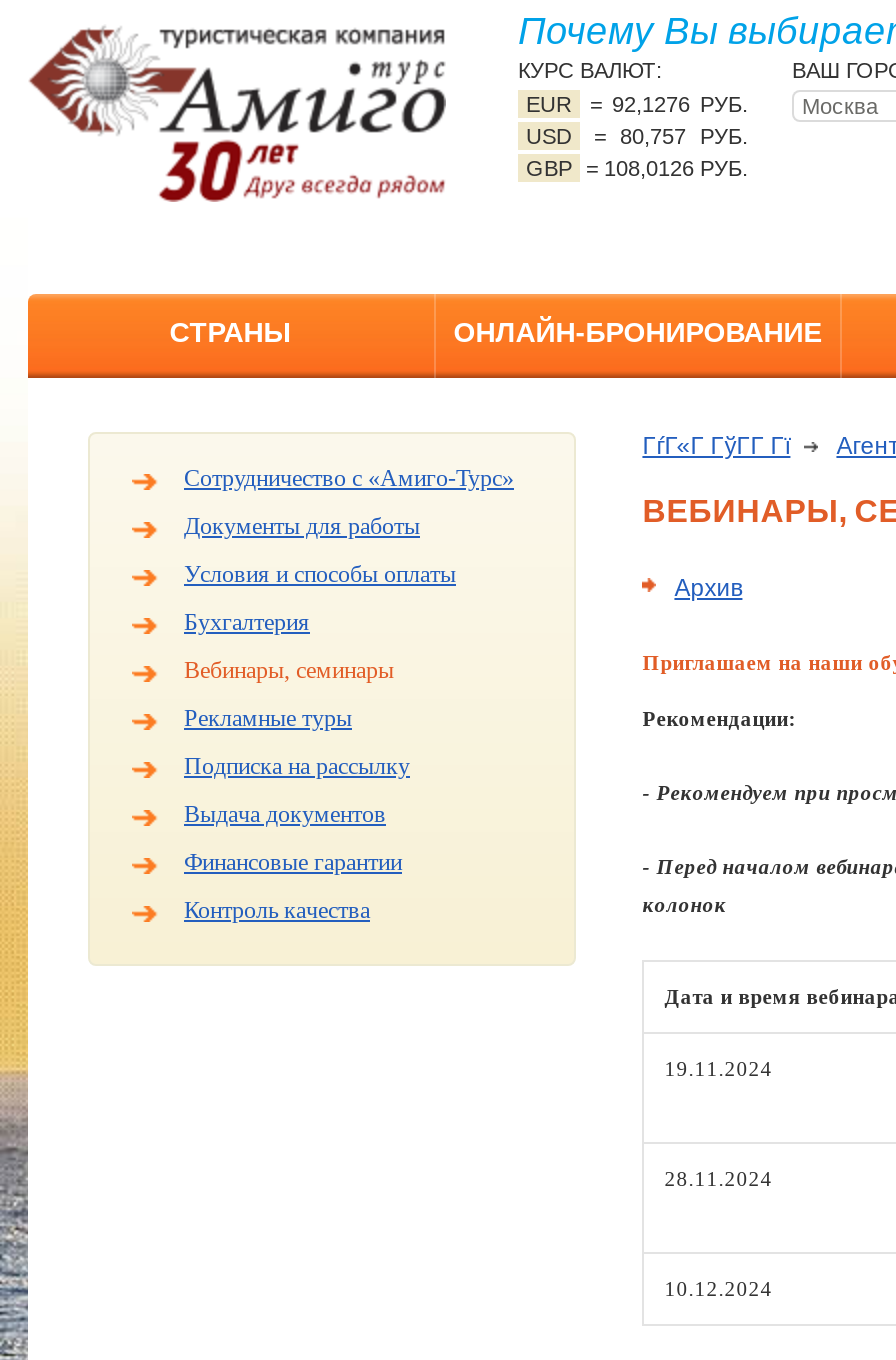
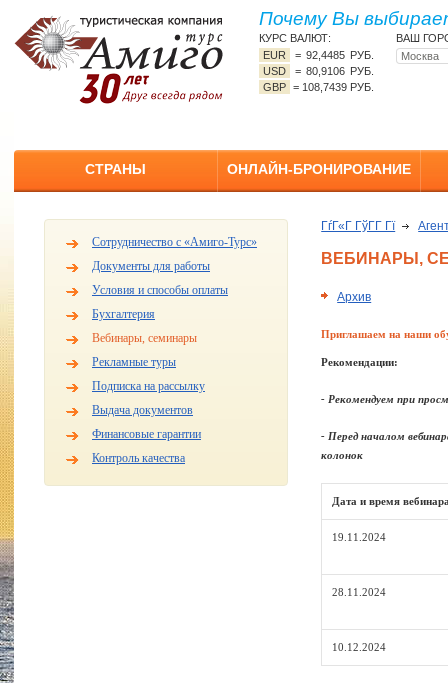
- EUR = 92,1276 РУБ.
+ EUR = 92,4485 РУБ.

- USD = 80,757 РУБ.
+ USD = 80,9106 РУБ.

- GBP = 108,0126 РУБ.
+ GBP = 108,7439 РУБ.
